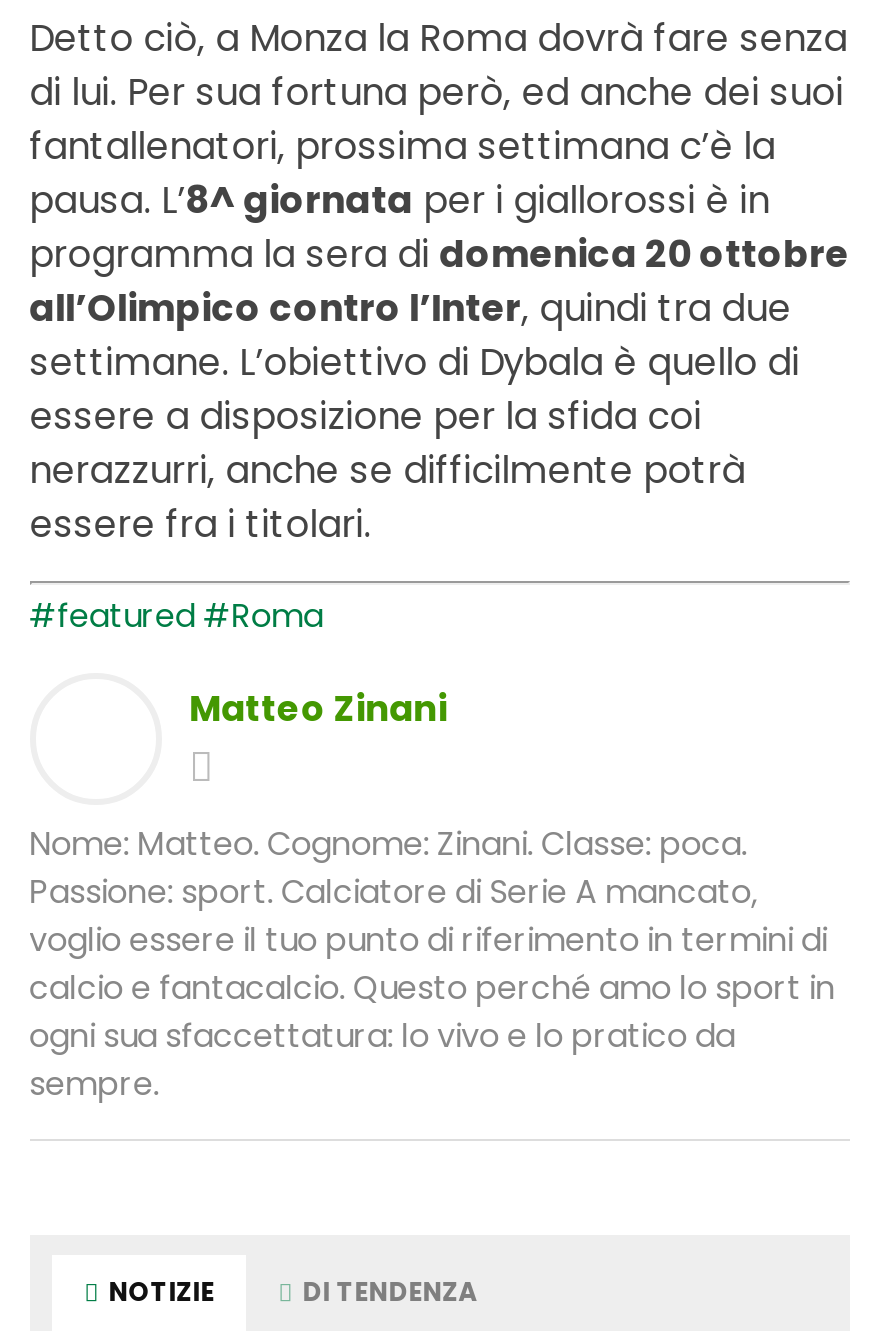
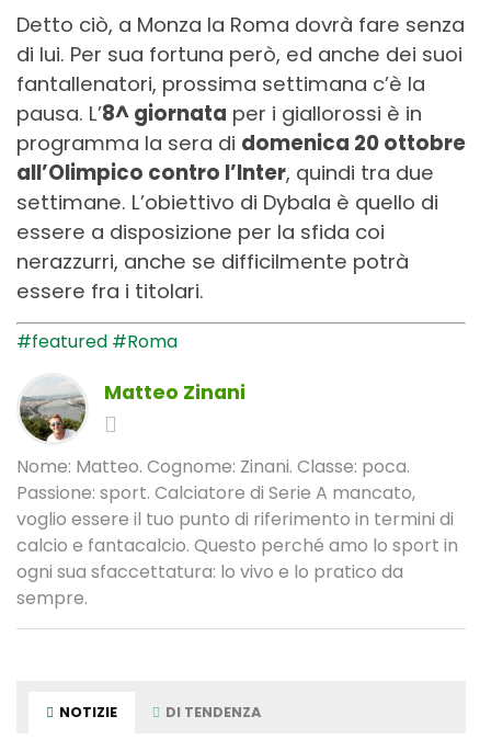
+ [image]
